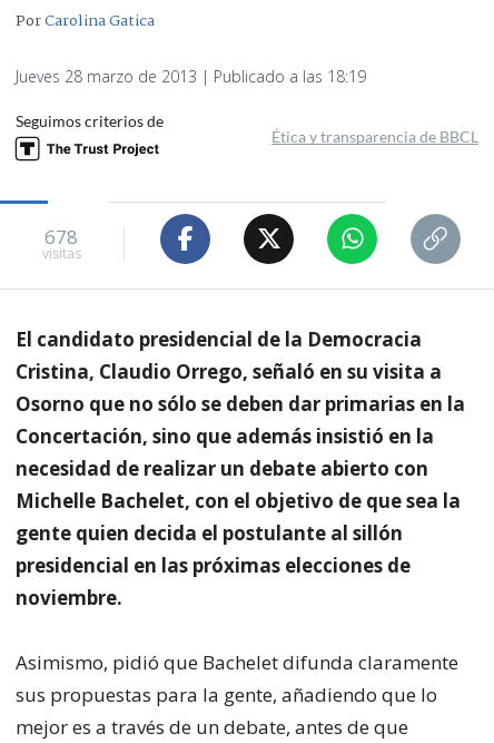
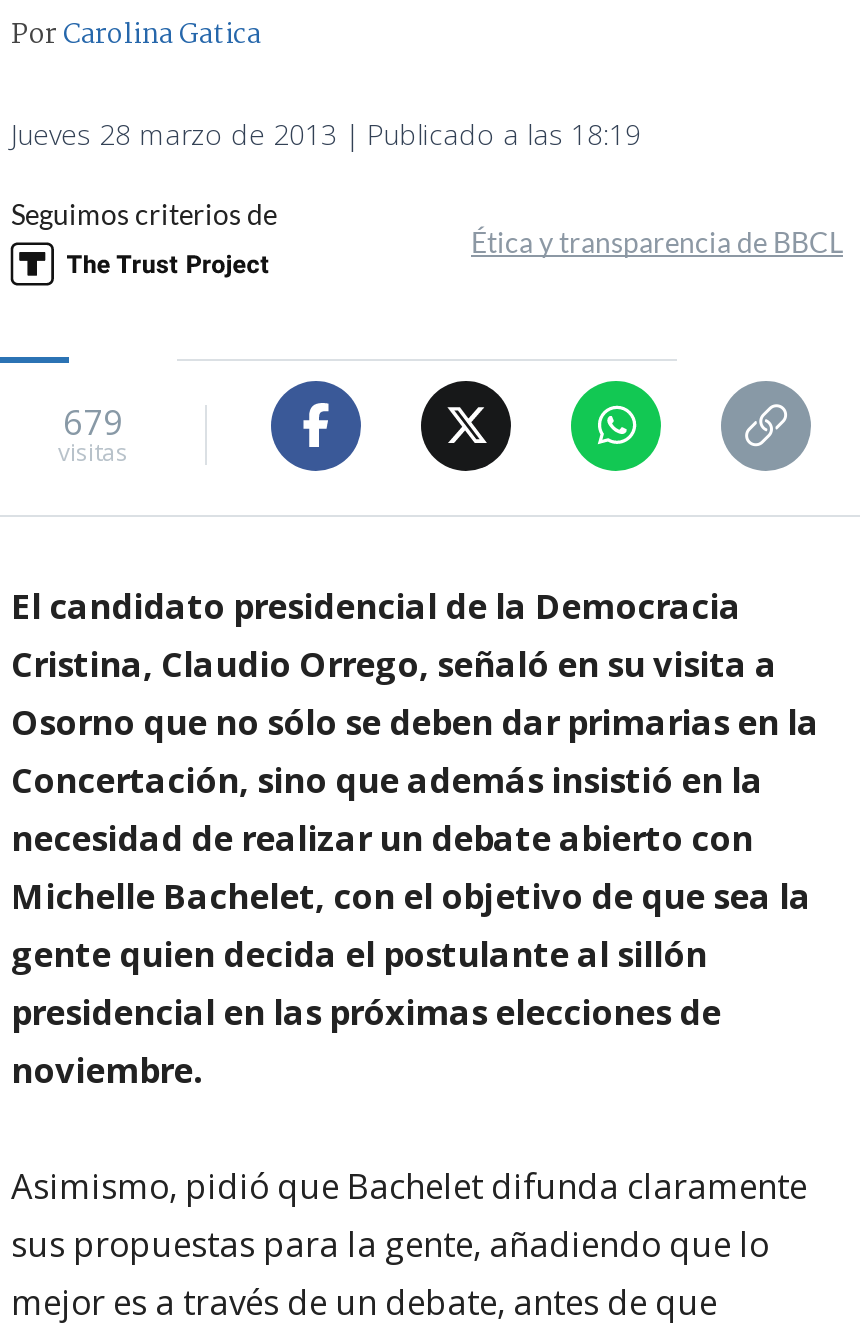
- 678
+ 679
